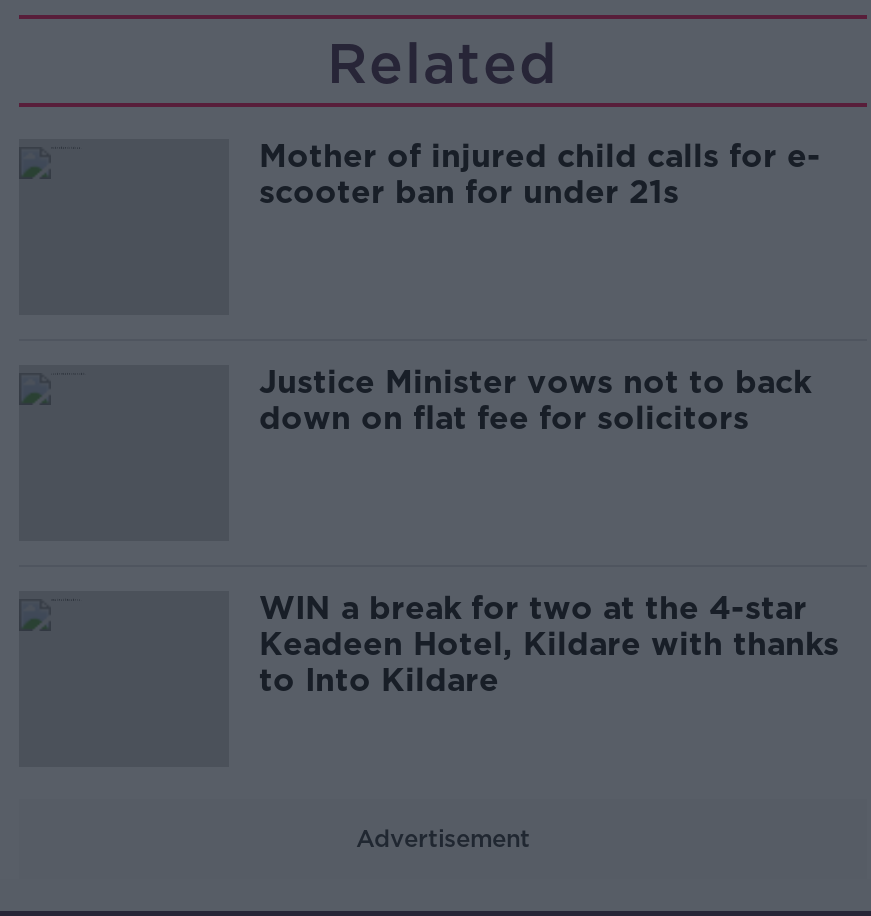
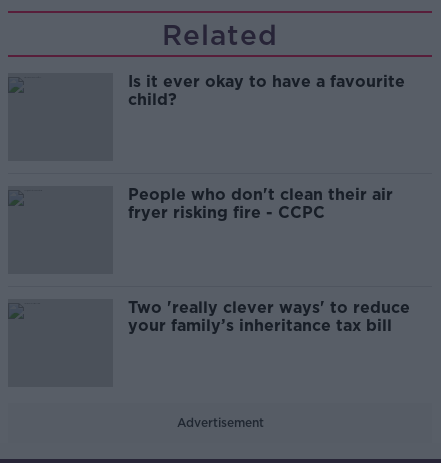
- Mother of injured child calls for e-
- scooter ban for under 21s
+ Is it ever okay to have a favourite
+ child?

- Justice Minister vows not to back
- down on flat fee for solicitors
+ People who don't clean their air
+ fryer risking fire - CCPC

- WIN a break for two at the 4-star
- Keadeen Hotel, Kildare with thanks
- to Into Kildare
+ Two 'really clever ways' to reduce
+ your family’s inheritance tax bill
